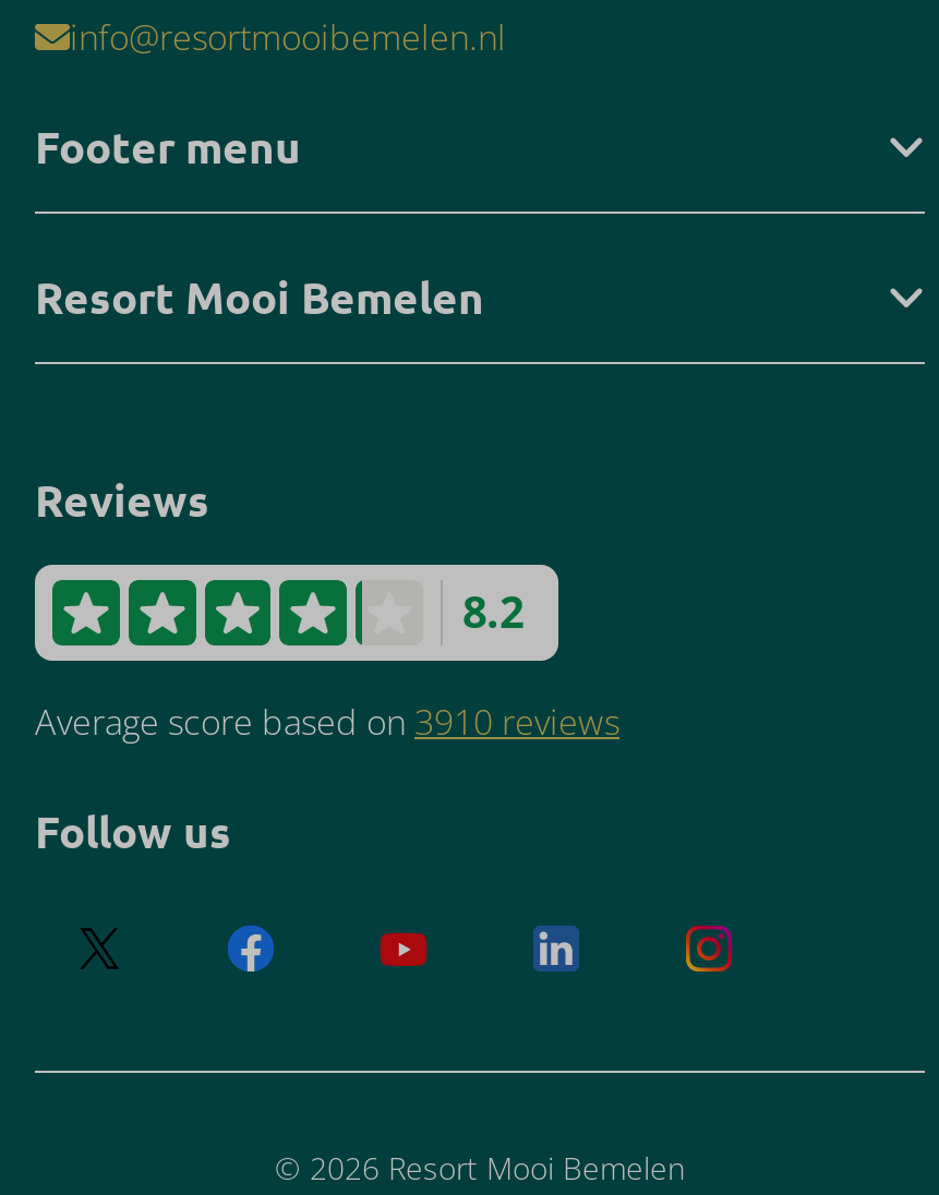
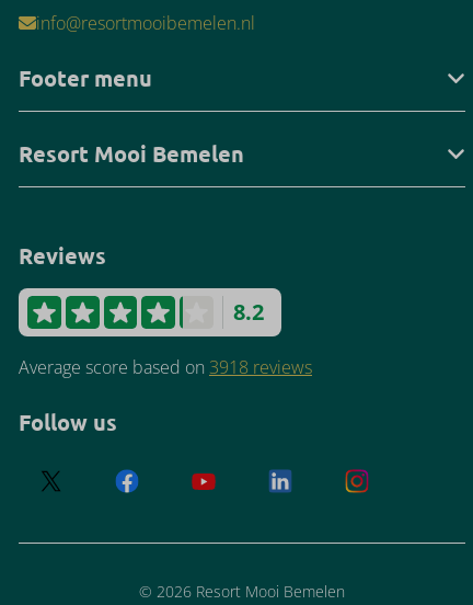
- Average score based on 3910 reviews
+ Average score based on 3918 reviews
